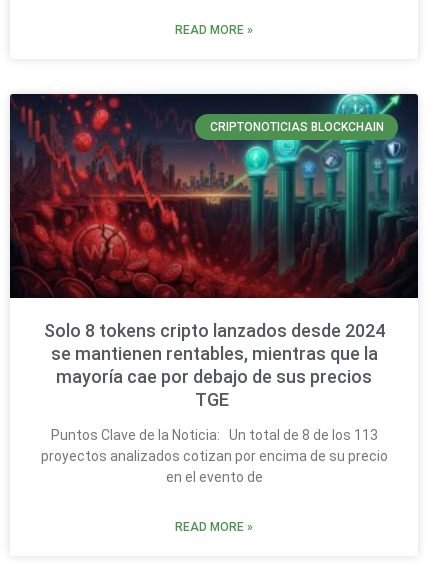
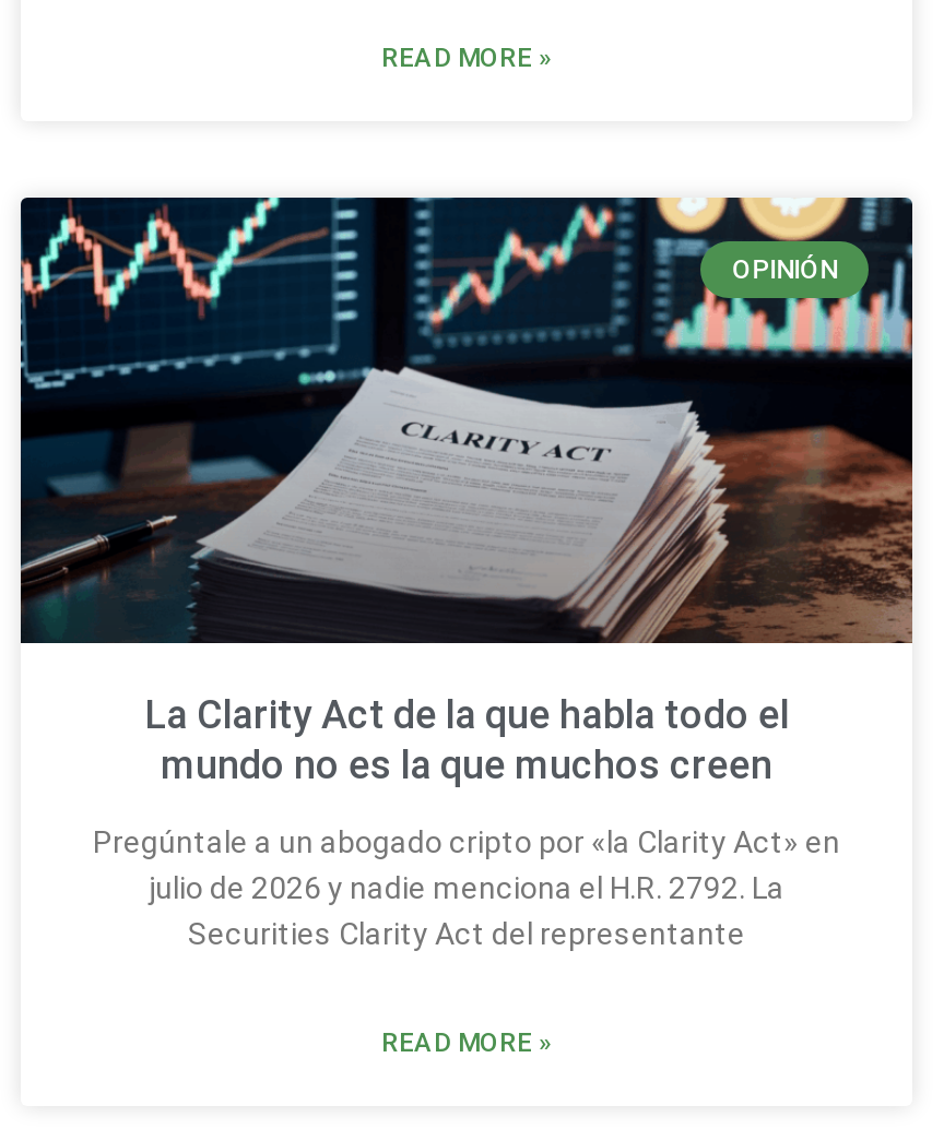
- [image]
- CRIPTONOTICIAS BLOCKCHAIN
+ [image]
+ OPINIÓN

- Solo 8 tokens cripto lanzados desde 2024
- se mantienen rentables, mientras que la
- mayoría cae por debajo de sus precios
- TGE
+ La Clarity Act de la que habla todo el
+ mundo no es la que muchos creen

- Puntos Clave de la Noticia: Un total de 8 de los 113
- proyectos analizados cotizan por encima de su precio
- en el evento de
+ Pregúntale a un abogado cripto por «la Clarity Act» en
+ julio de 2026 y nadie menciona el H.R. 2792. La
+ Securities Clarity Act del representante
